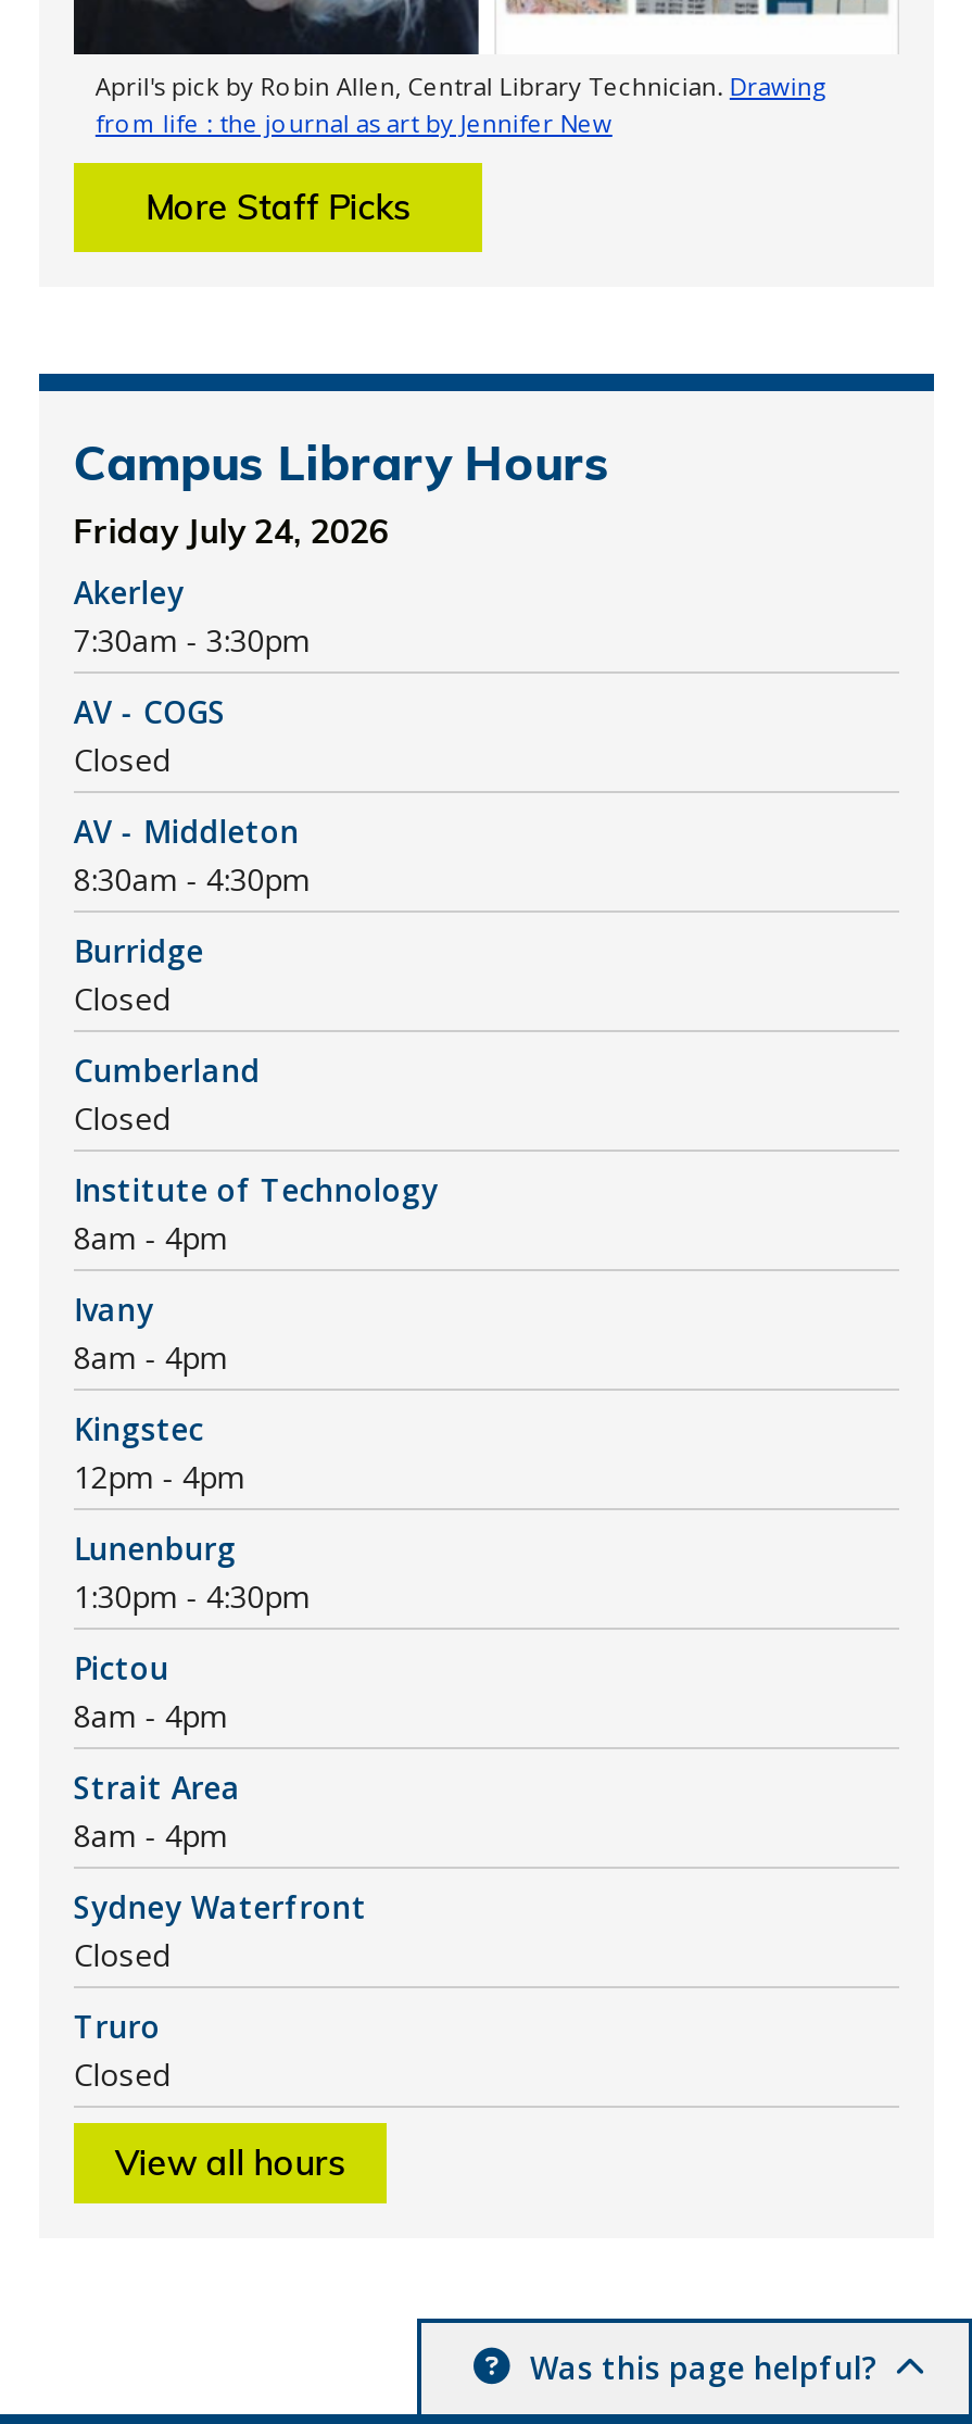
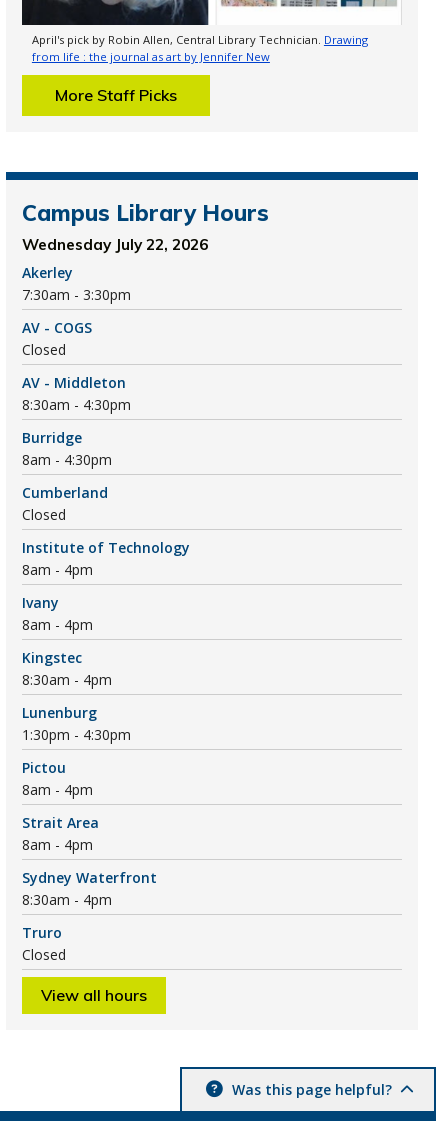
- Friday July 24, 2026
+ Wednesday July 22, 2026

- Closed
+ 8am - 4:30pm

- 12pm - 4pm
+ 8:30am - 4pm

- Closed
+ 8:30am - 4pm
